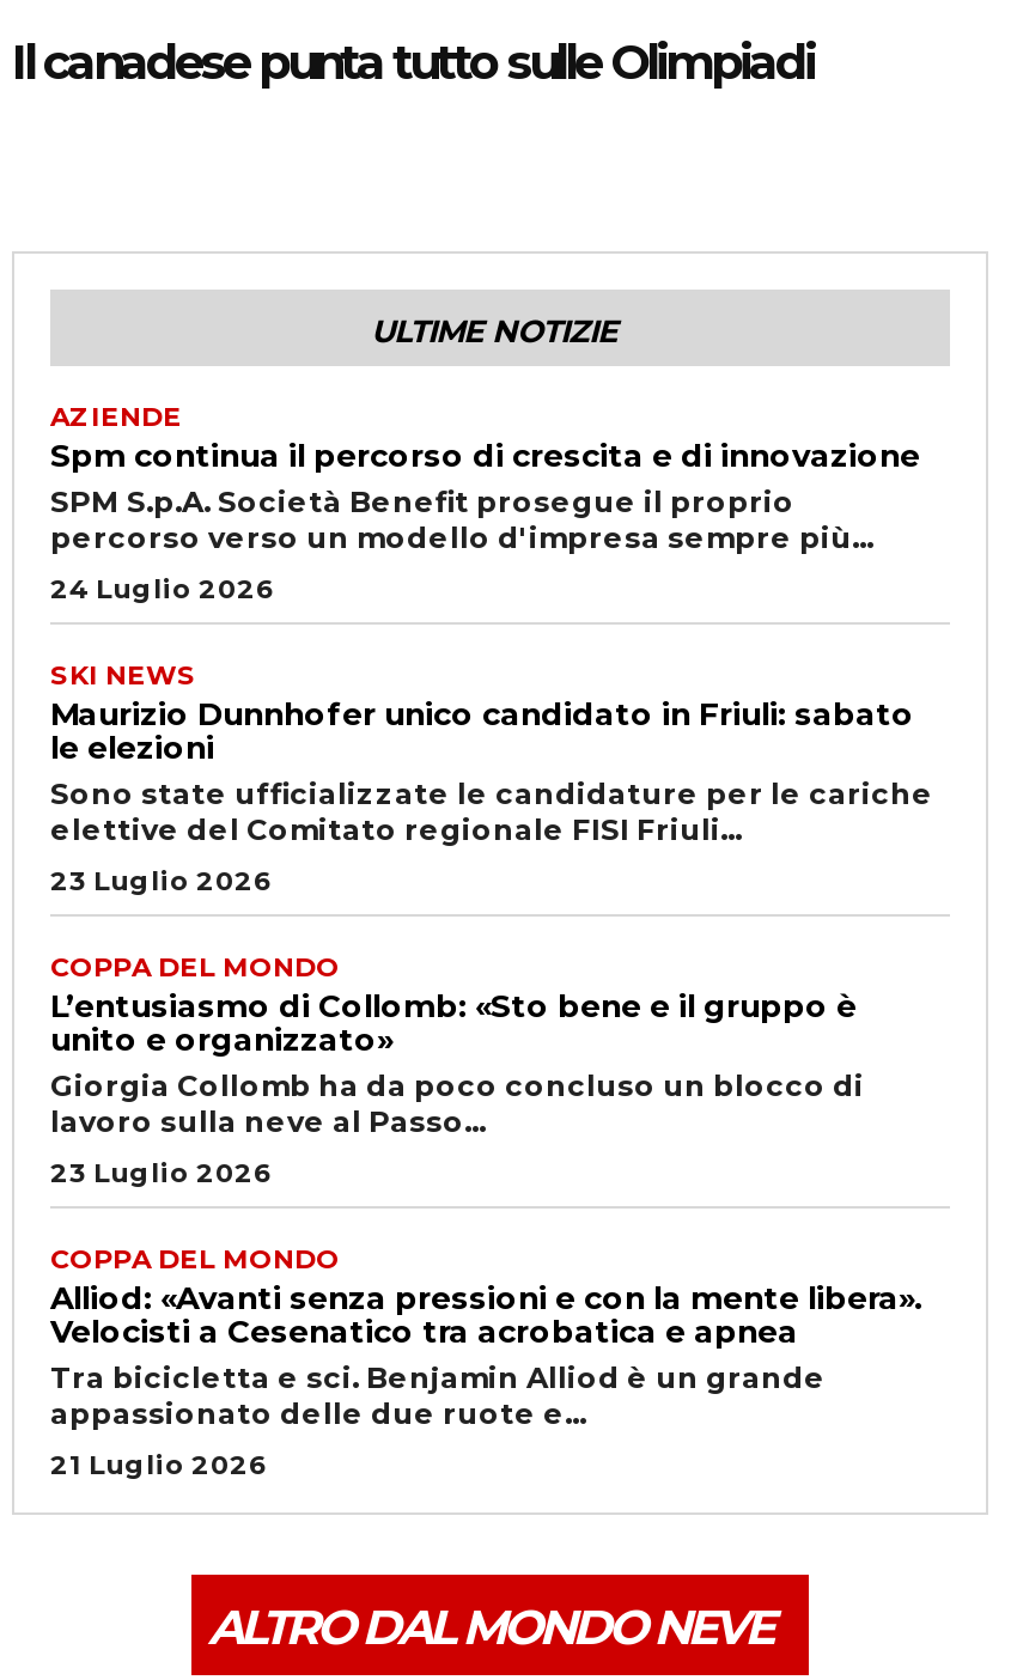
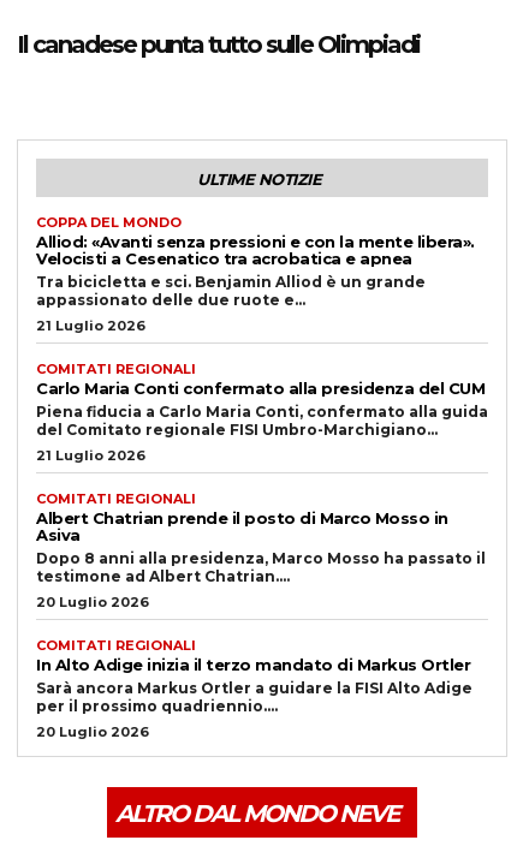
- AZIENDE
- Spm continua il percorso di crescita e di innovazione
- SPM S.p.A. Società Benefit prosegue il proprio
- percorso verso un modello d'impresa sempre più...
- 24 Luglio 2026
- SKI NEWS
- Maurizio Dunnhofer unico candidato in Friuli: sabato
- le elezioni
- Sono state ufficializzate le candidature per le cariche
- elettive del Comitato regionale FISI Friuli...
- 23 Luglio 2026
- COPPA DEL MONDO
- L’entusiasmo di Collomb: «Sto bene e il gruppo è
- unito e organizzato»
- Giorgia Collomb ha da poco concluso un blocco di
- lavoro sulla neve al Passo...
- 23 Luglio 2026

moved up: COPPA DEL MONDO | Alliod: «Avanti senza pressioni e con la mente libera». | Velocisti a Cesenatico tra acrobatica e apnea | Tra bicicletta e sci. Benjamin Alliod è un grande | appassionato delle due ruote e... | 21 Luglio 2026

+ COMITATI REGIONALI
+ Carlo Maria Conti confermato alla presidenza del CUM
+ Piena fiducia a Carlo Maria Conti, confermato alla guida
+ del Comitato regionale FISI Umbro-Marchigiano...
+ 21 Luglio 2026
+ COMITATI REGIONALI
+ Albert Chatrian prende il posto di Marco Mosso in
+ Asiva
+ Dopo 8 anni alla presidenza, Marco Mosso ha passato il
+ testimone ad Albert Chatrian....
+ 20 Luglio 2026
+ COMITATI REGIONALI
+ In Alto Adige inizia il terzo mandato di Markus Ortler
+ Sarà ancora Markus Ortler a guidare la FISI Alto Adige
+ per il prossimo quadriennio....
+ 20 Luglio 2026
